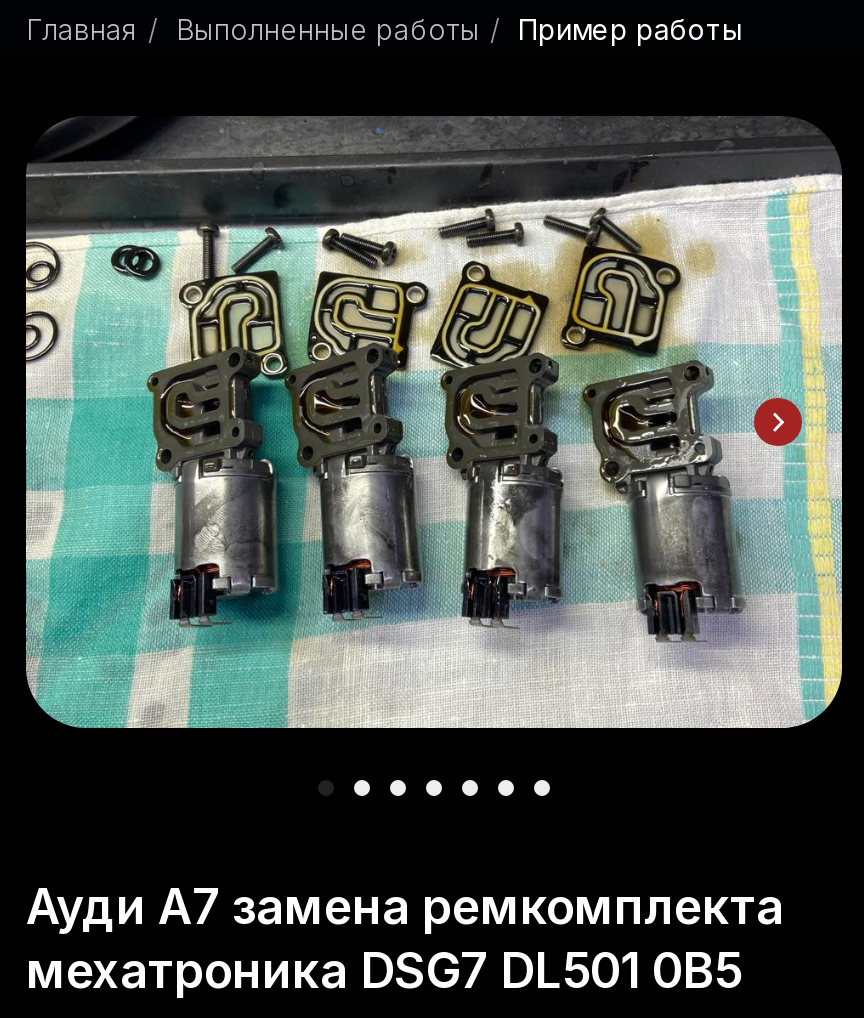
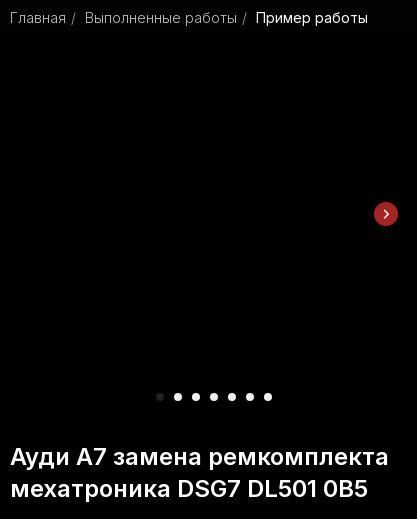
- [image]
